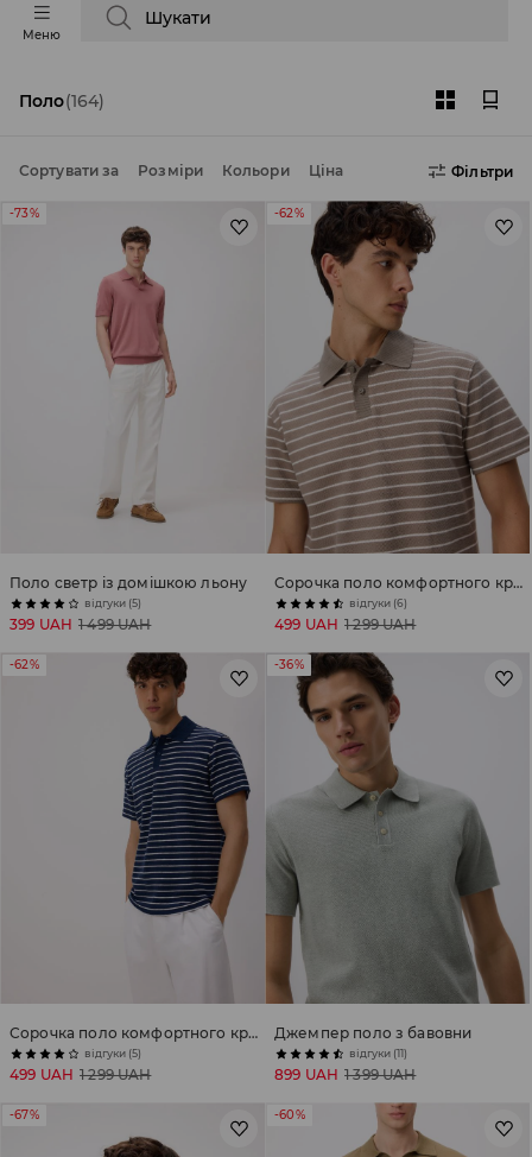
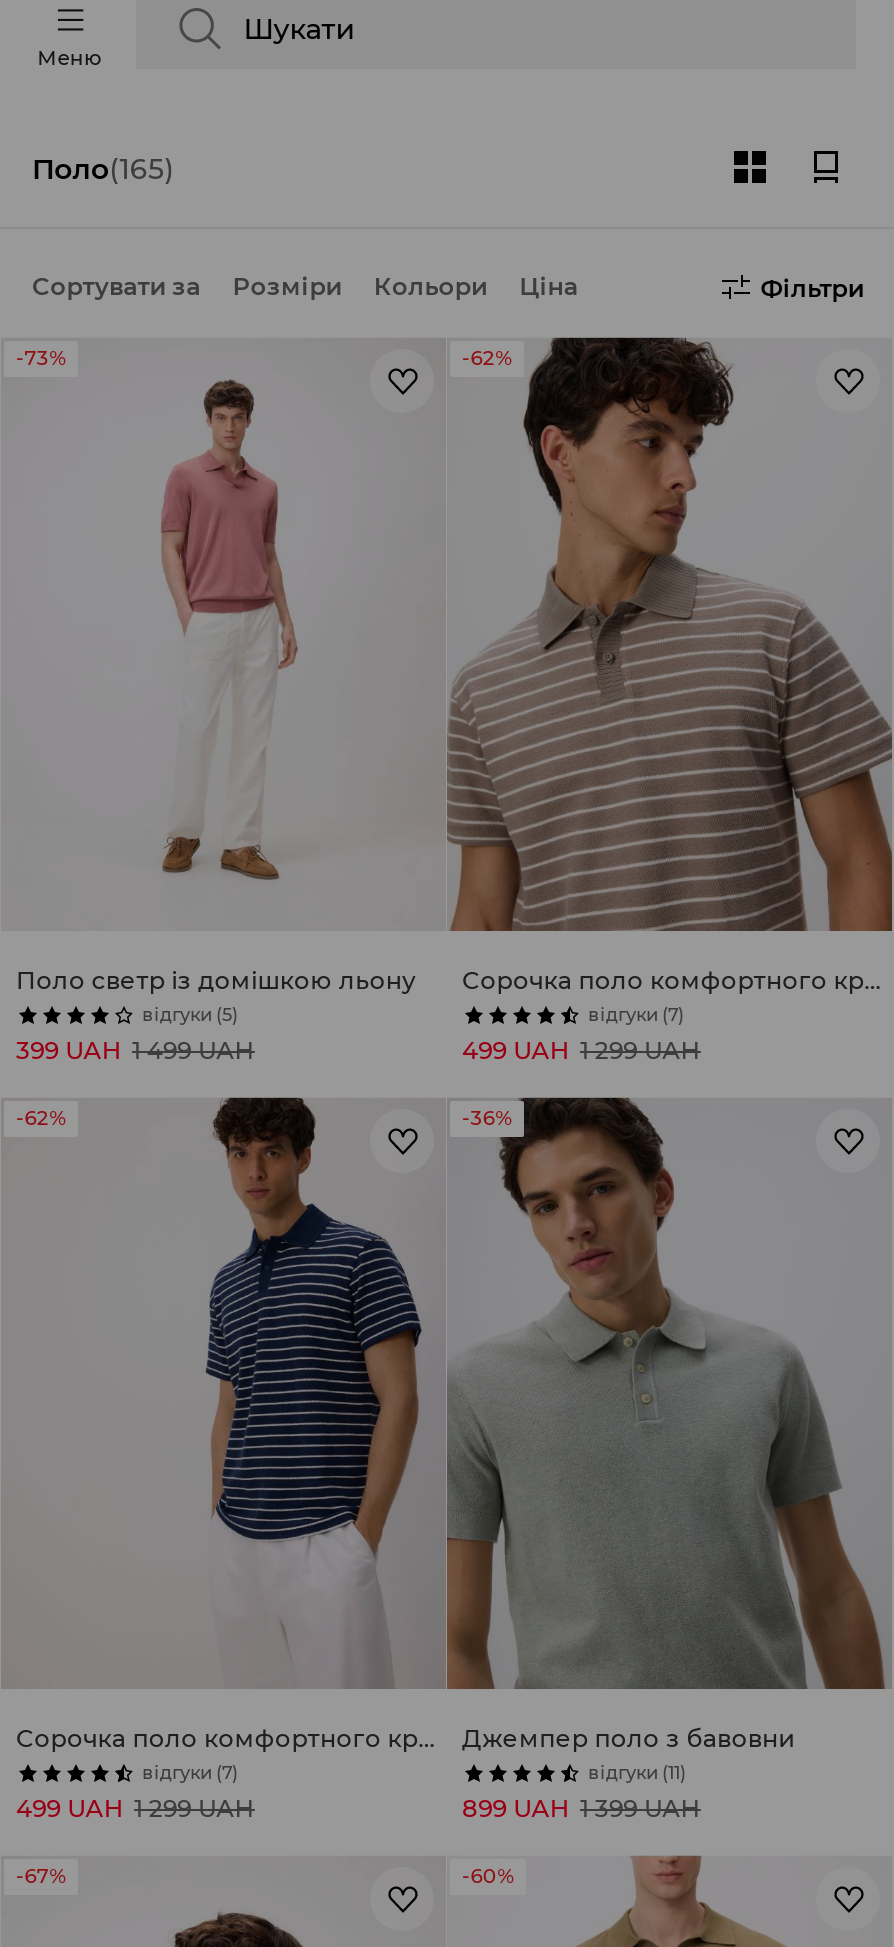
- Пoло(164)
+ Пoло(165)

- відгуки (6)
+ відгуки (7)

- відгуки (5)
+ відгуки (7)
